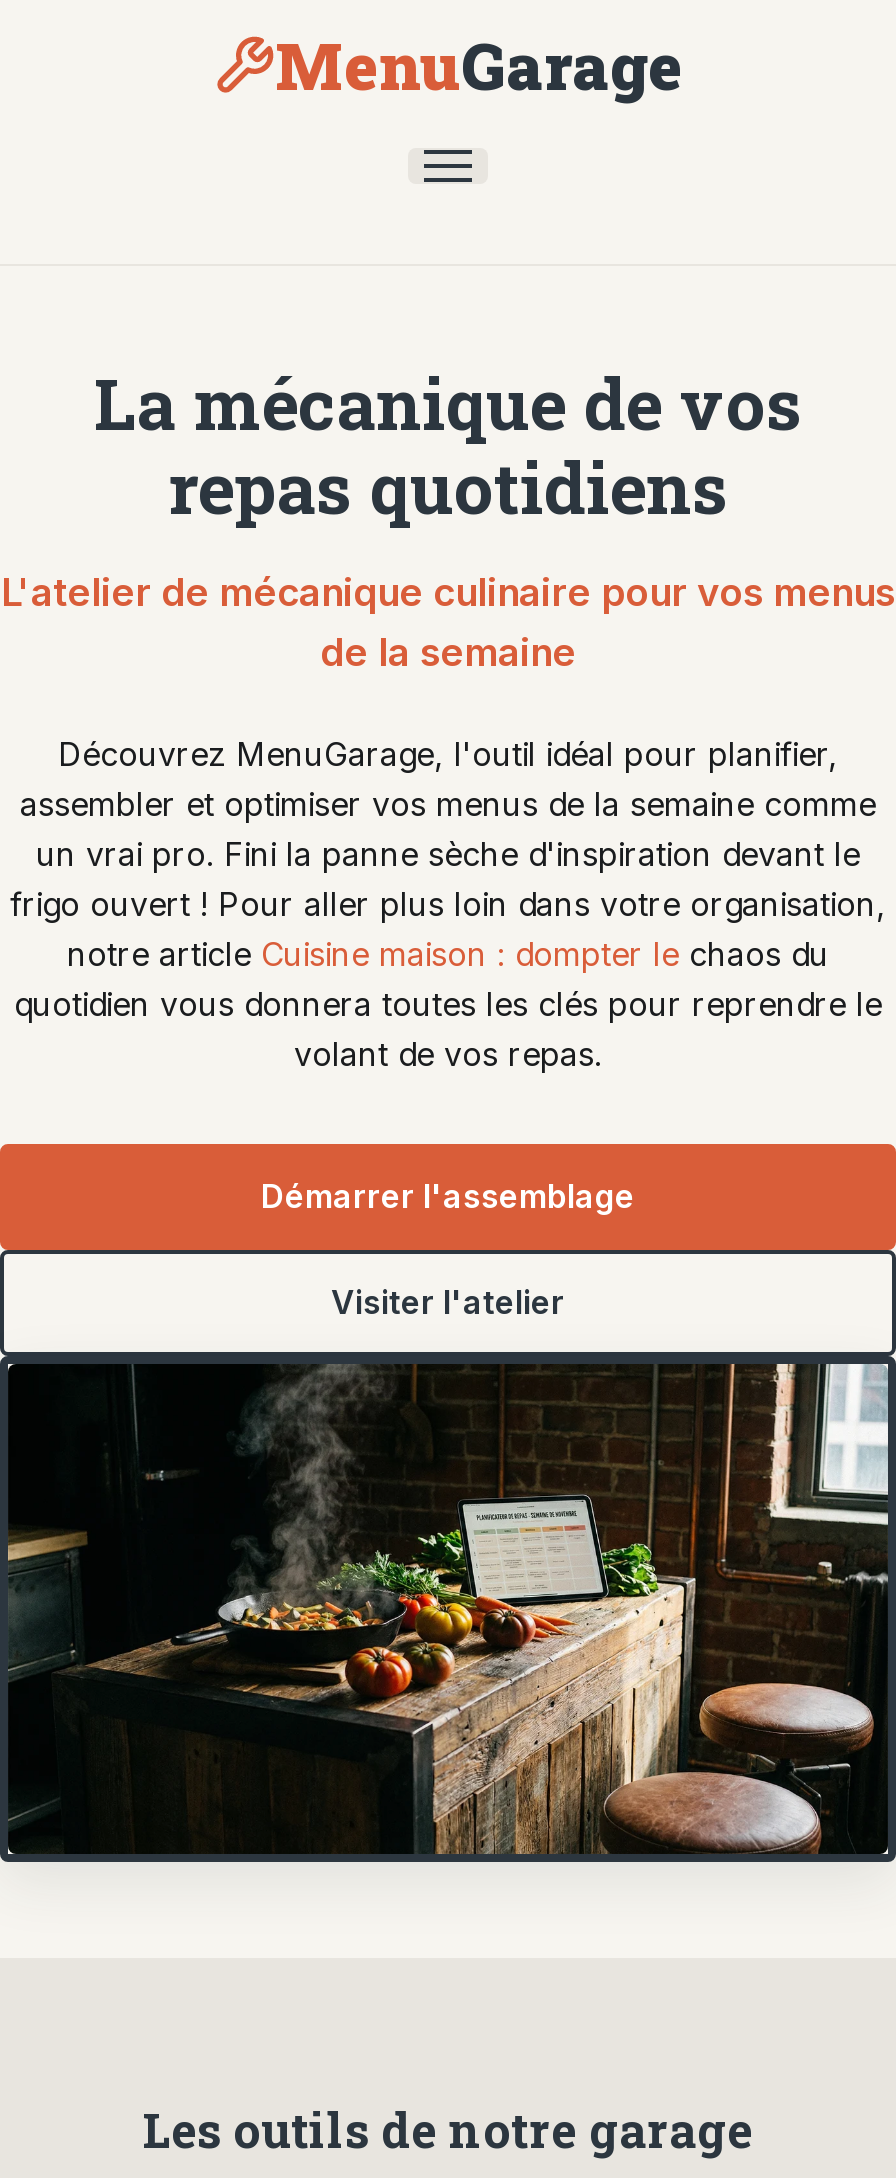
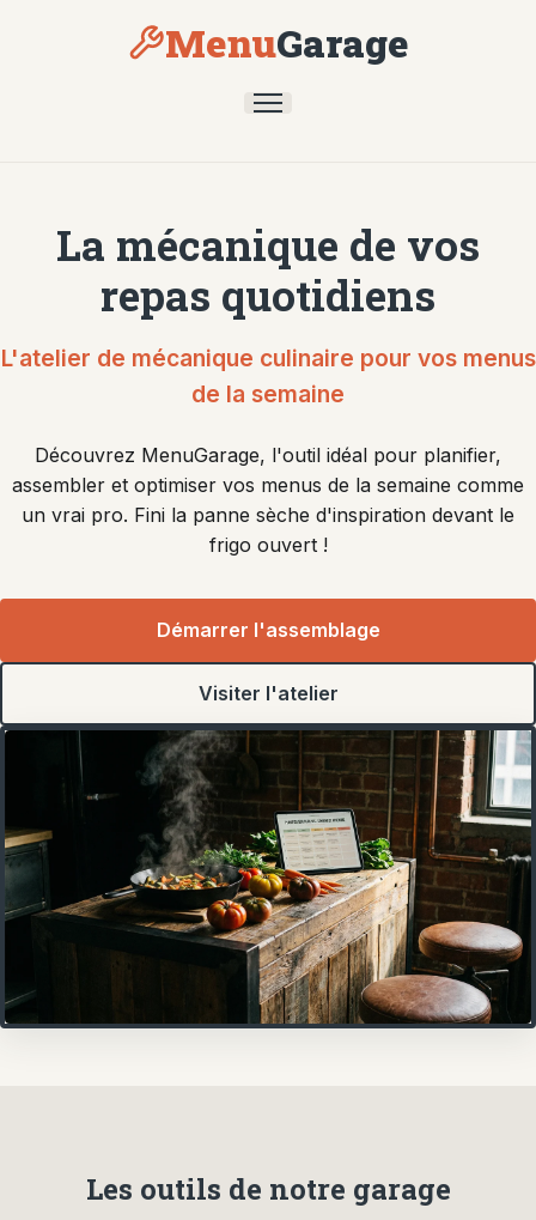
- frigo ouvert ! Pour aller plus loin dans votre organisation,
- notre article Cuisine maison : dompter le chaos du
- quotidien vous donnera toutes les clés pour reprendre le
- volant de vos repas.
+ frigo ouvert !
